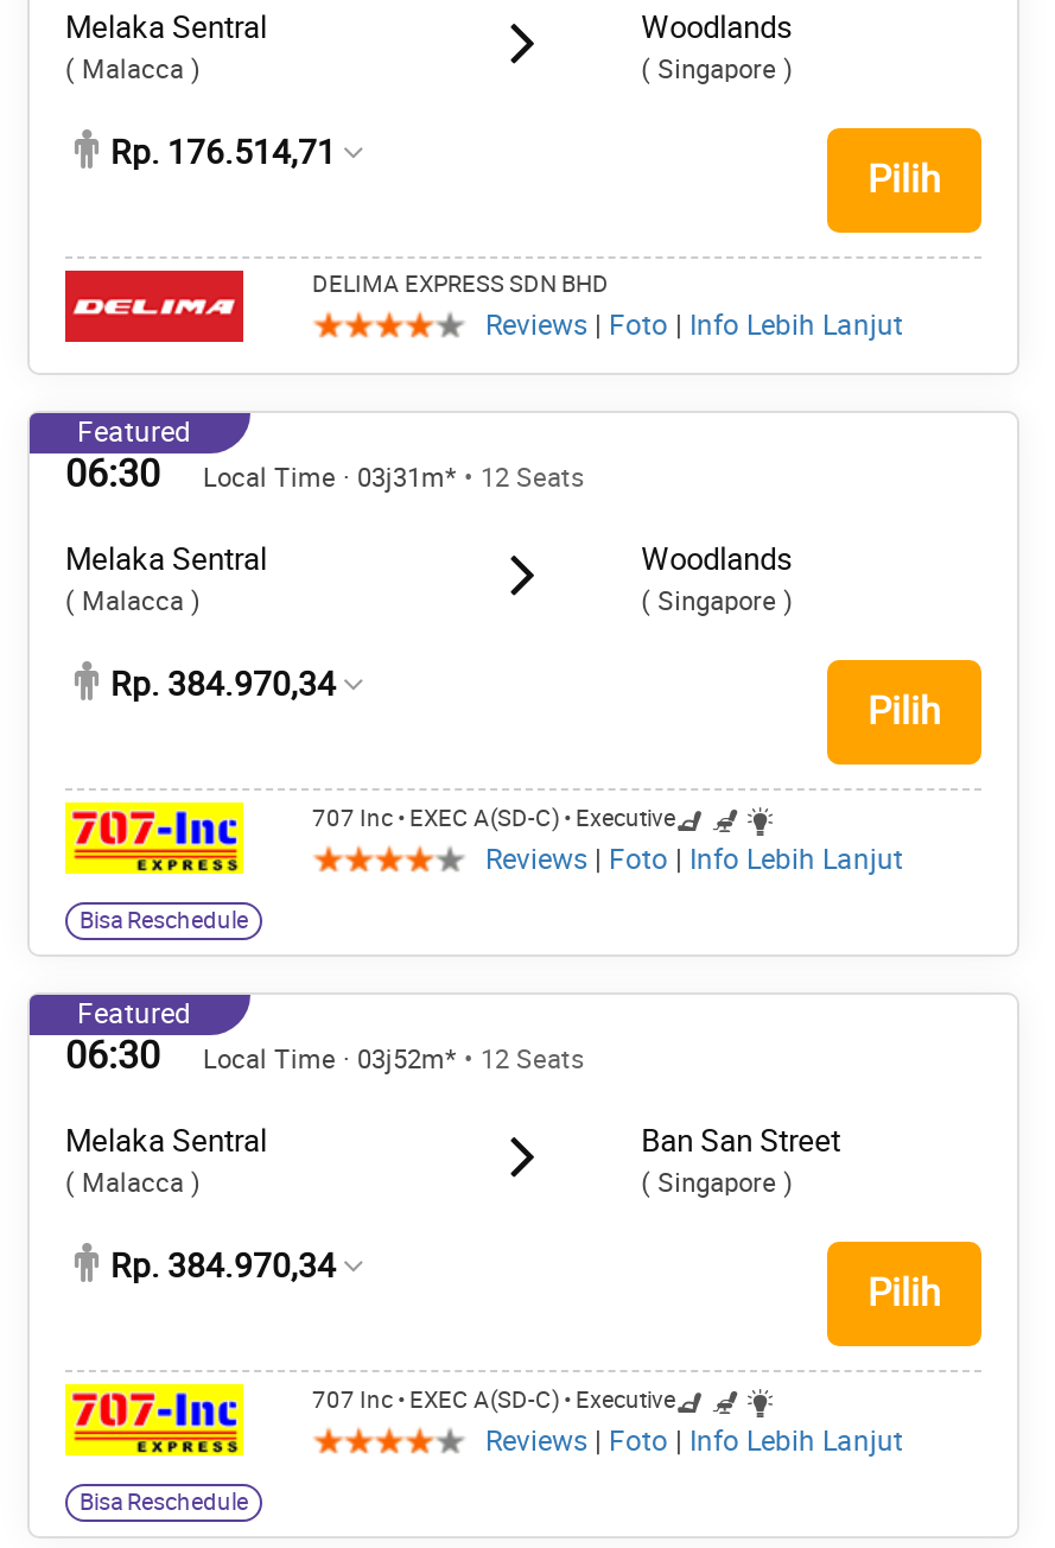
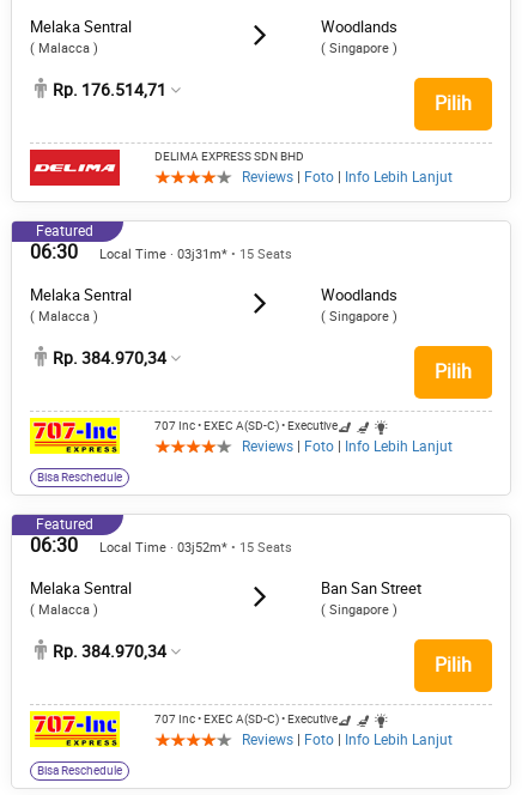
- Local Time · 03j31m* • 12 Seats
+ Local Time · 03j31m* • 15 Seats

- Local Time · 03j52m* • 12 Seats
+ Local Time · 03j52m* • 15 Seats
